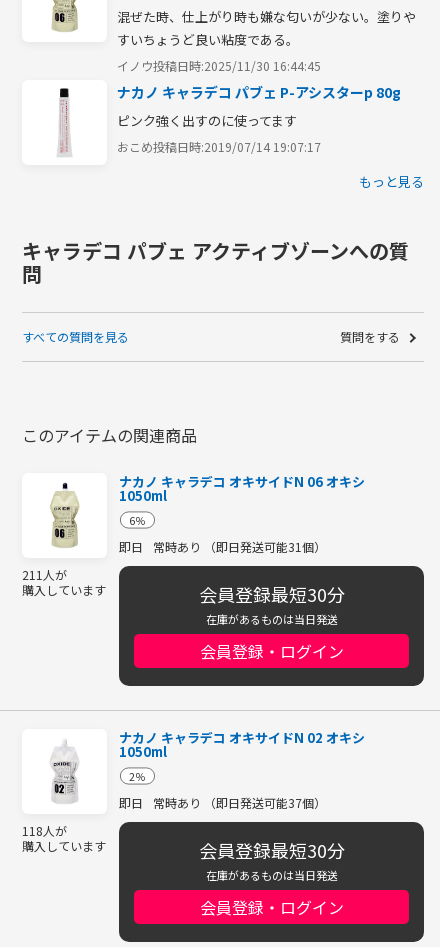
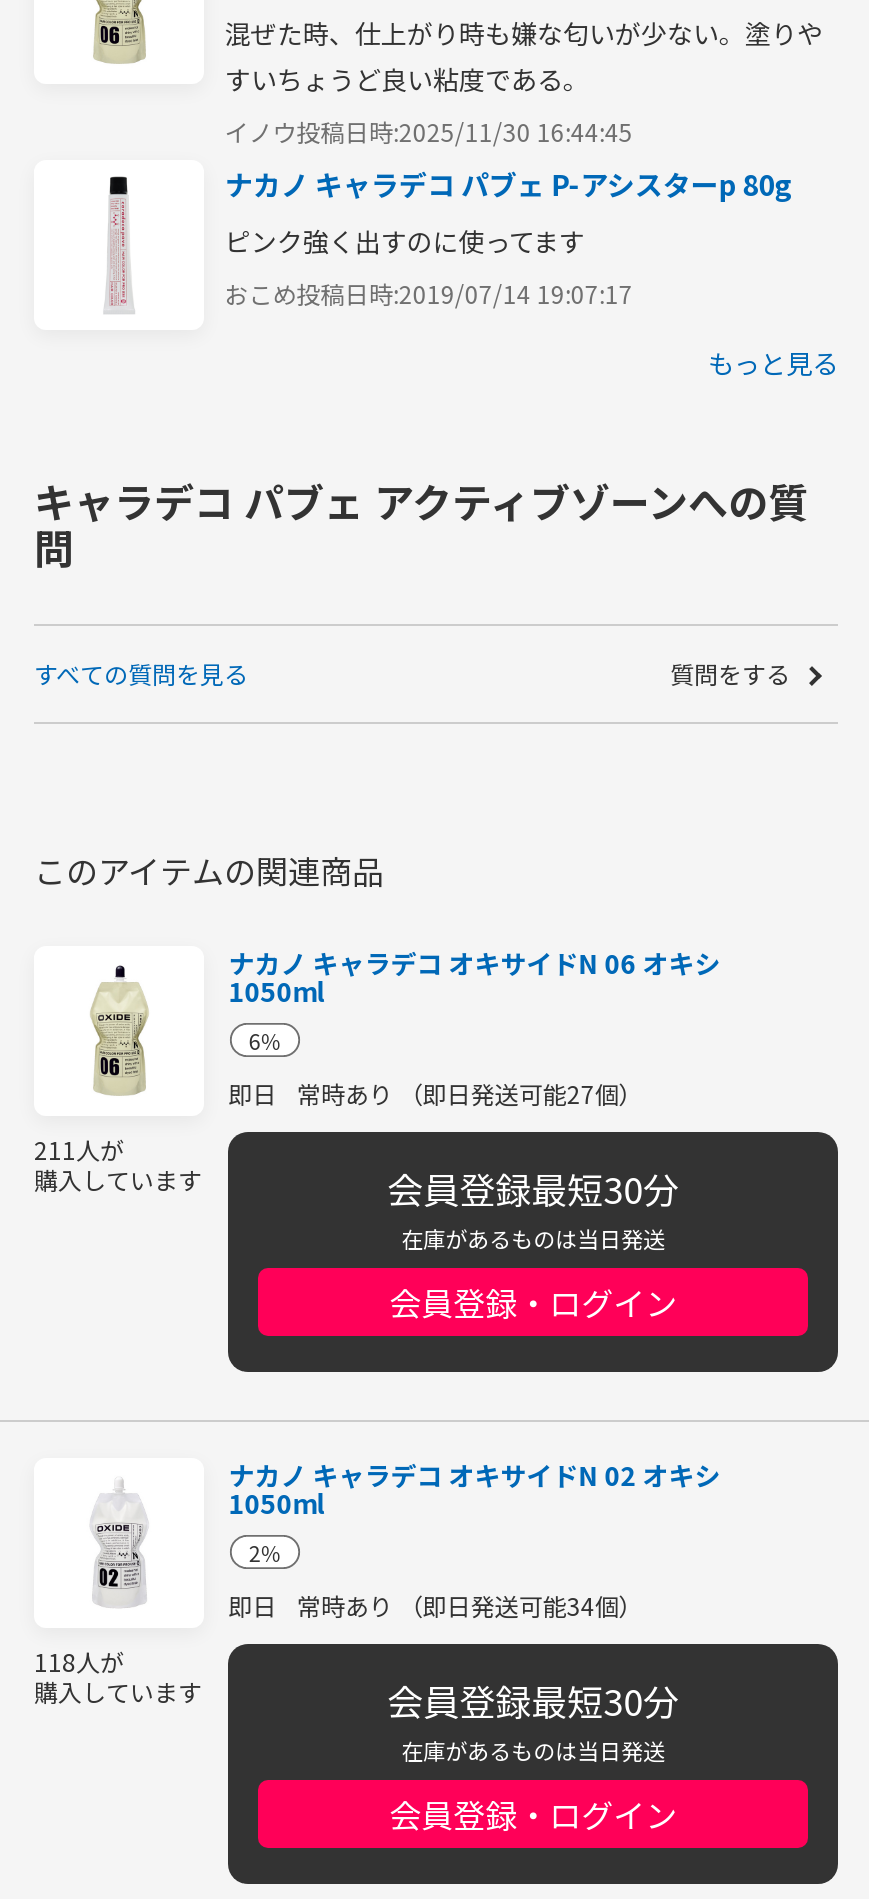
- 即日 常時あり （即日発送可能31個）
+ 即日 常時あり （即日発送可能27個）

- 即日 常時あり （即日発送可能37個）
+ 即日 常時あり （即日発送可能34個）
